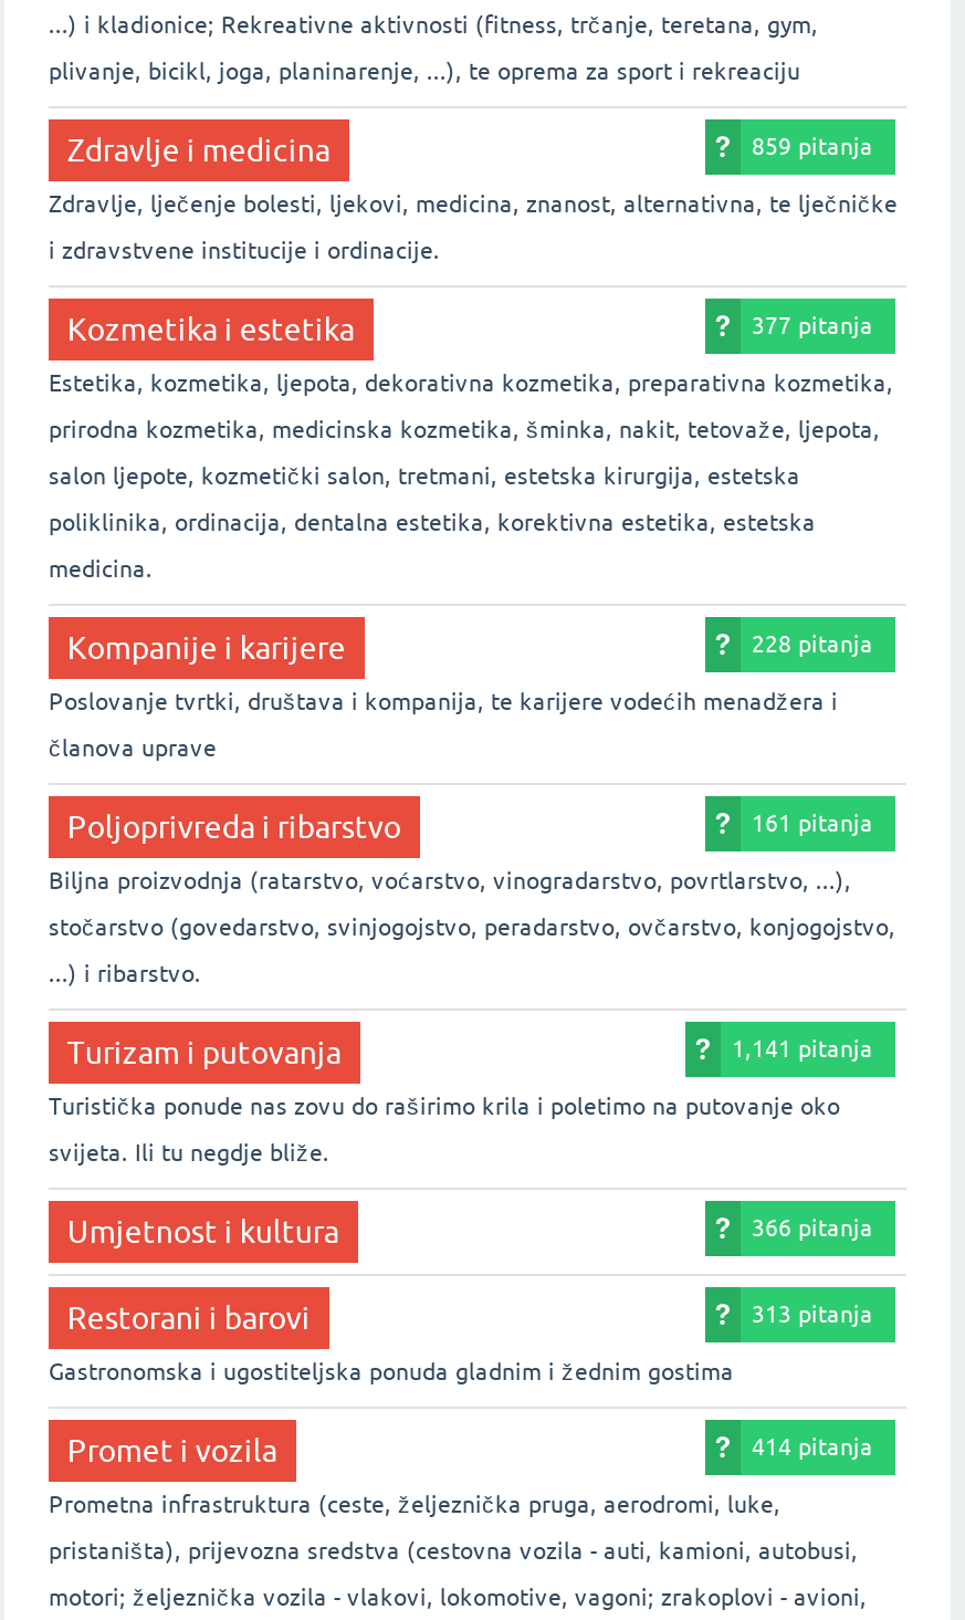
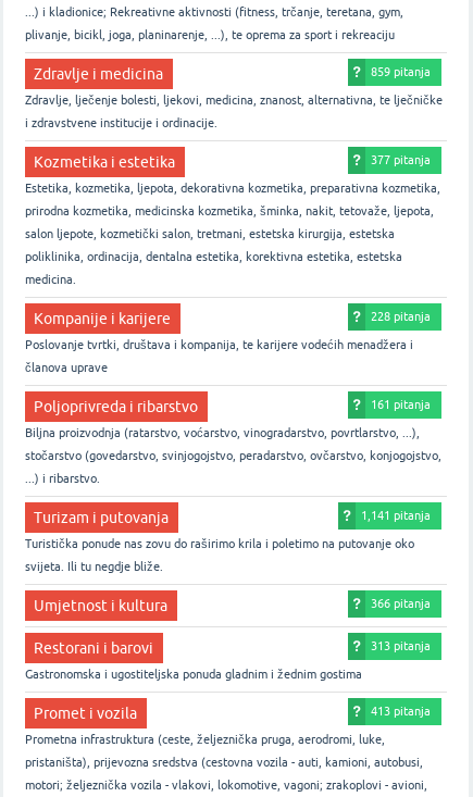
- 414 pitanja
+ 413 pitanja
